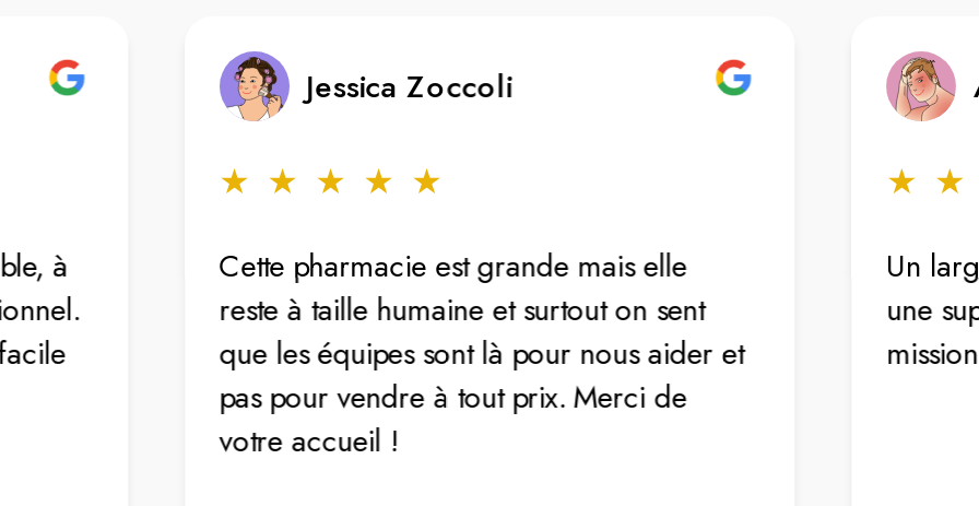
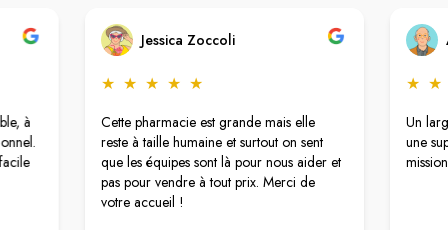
- [image]
+ [image]

- [image]
+ [image]
